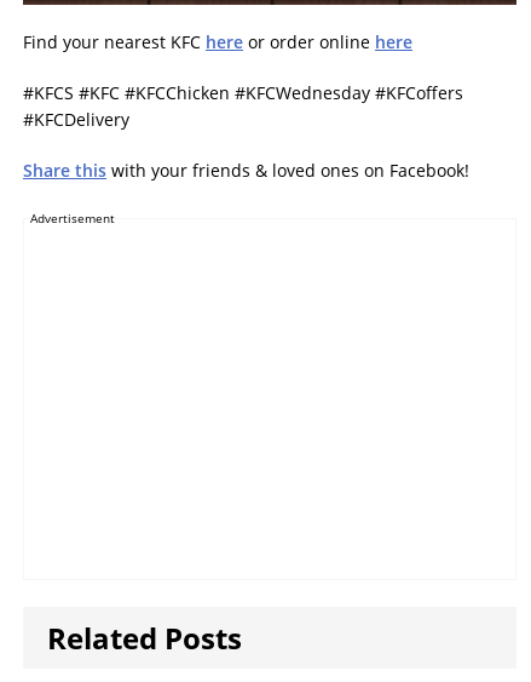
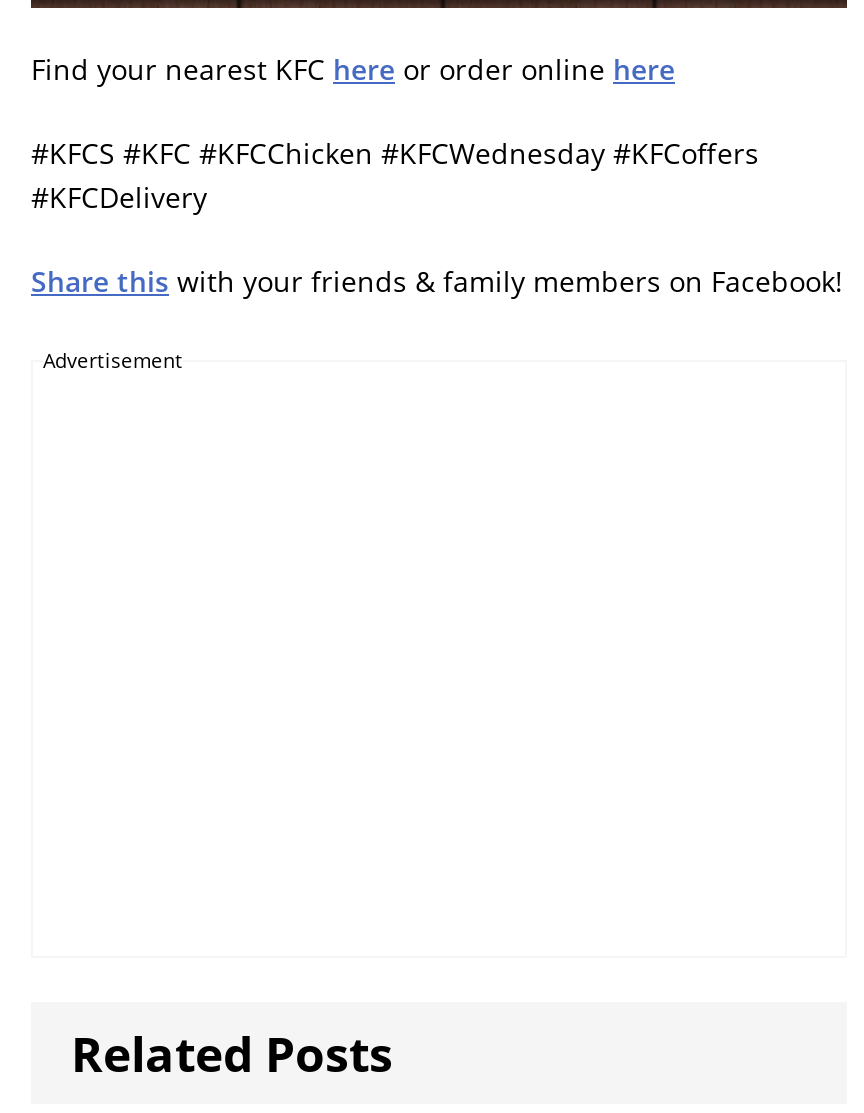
- Share this with your friends & loved ones on Facebook!
+ Share this with your friends & family members on Facebook!
